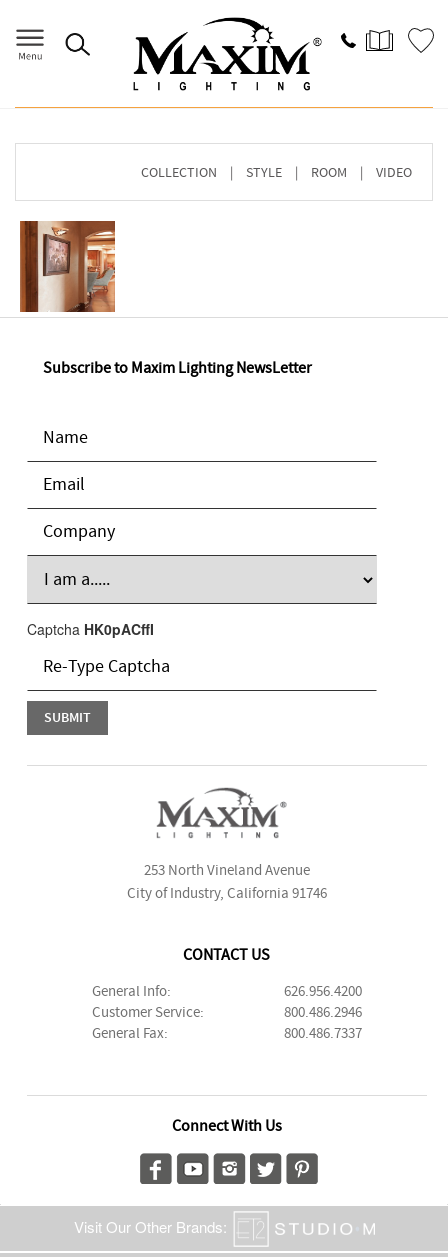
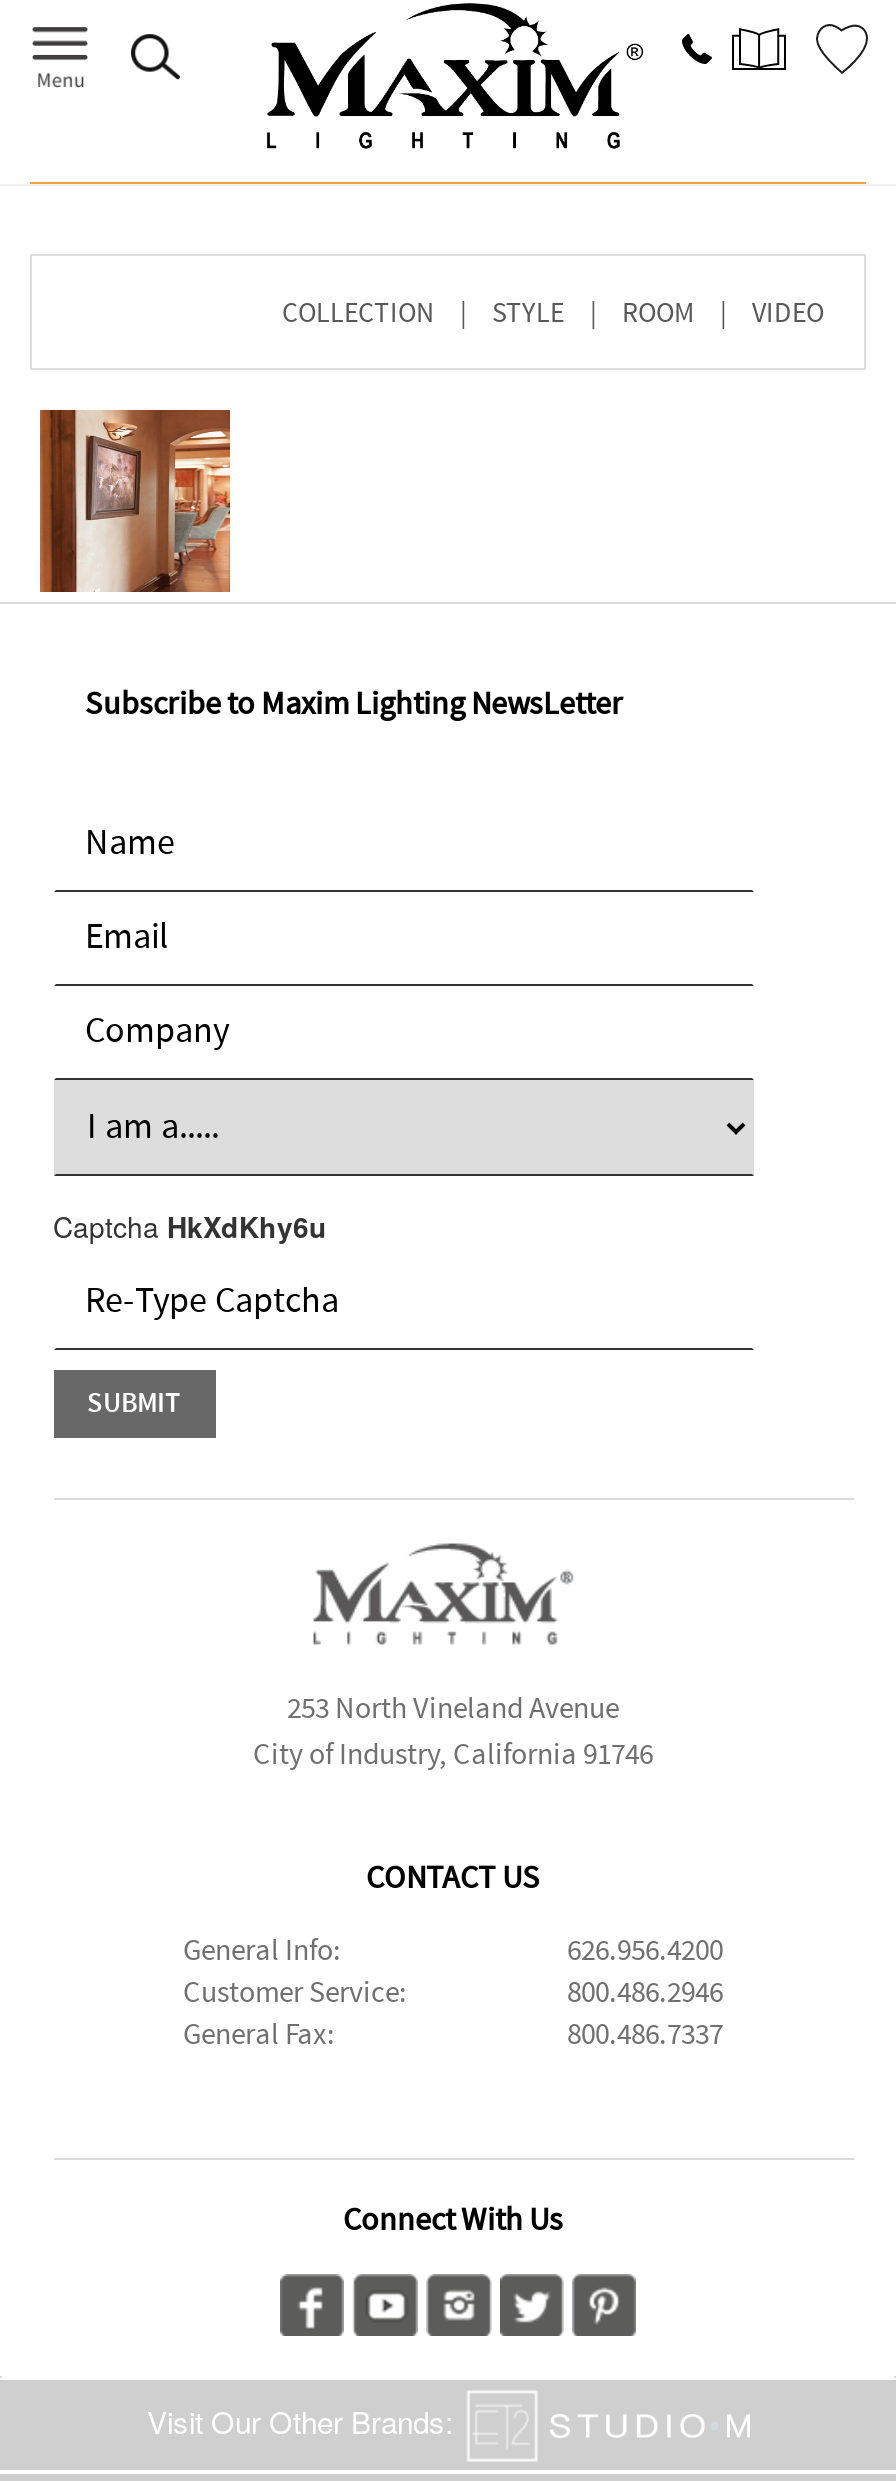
- Captcha HK0pACffI
+ Captcha HkXdKhy6u
